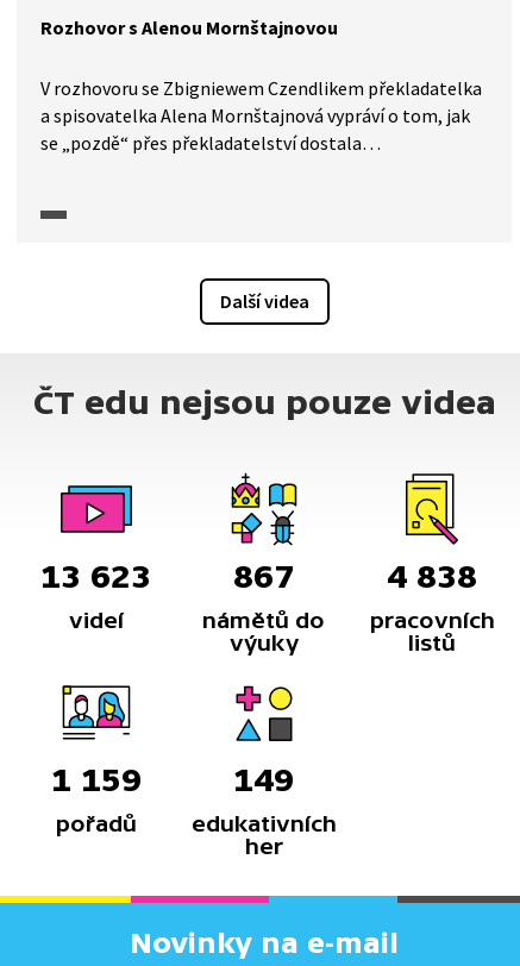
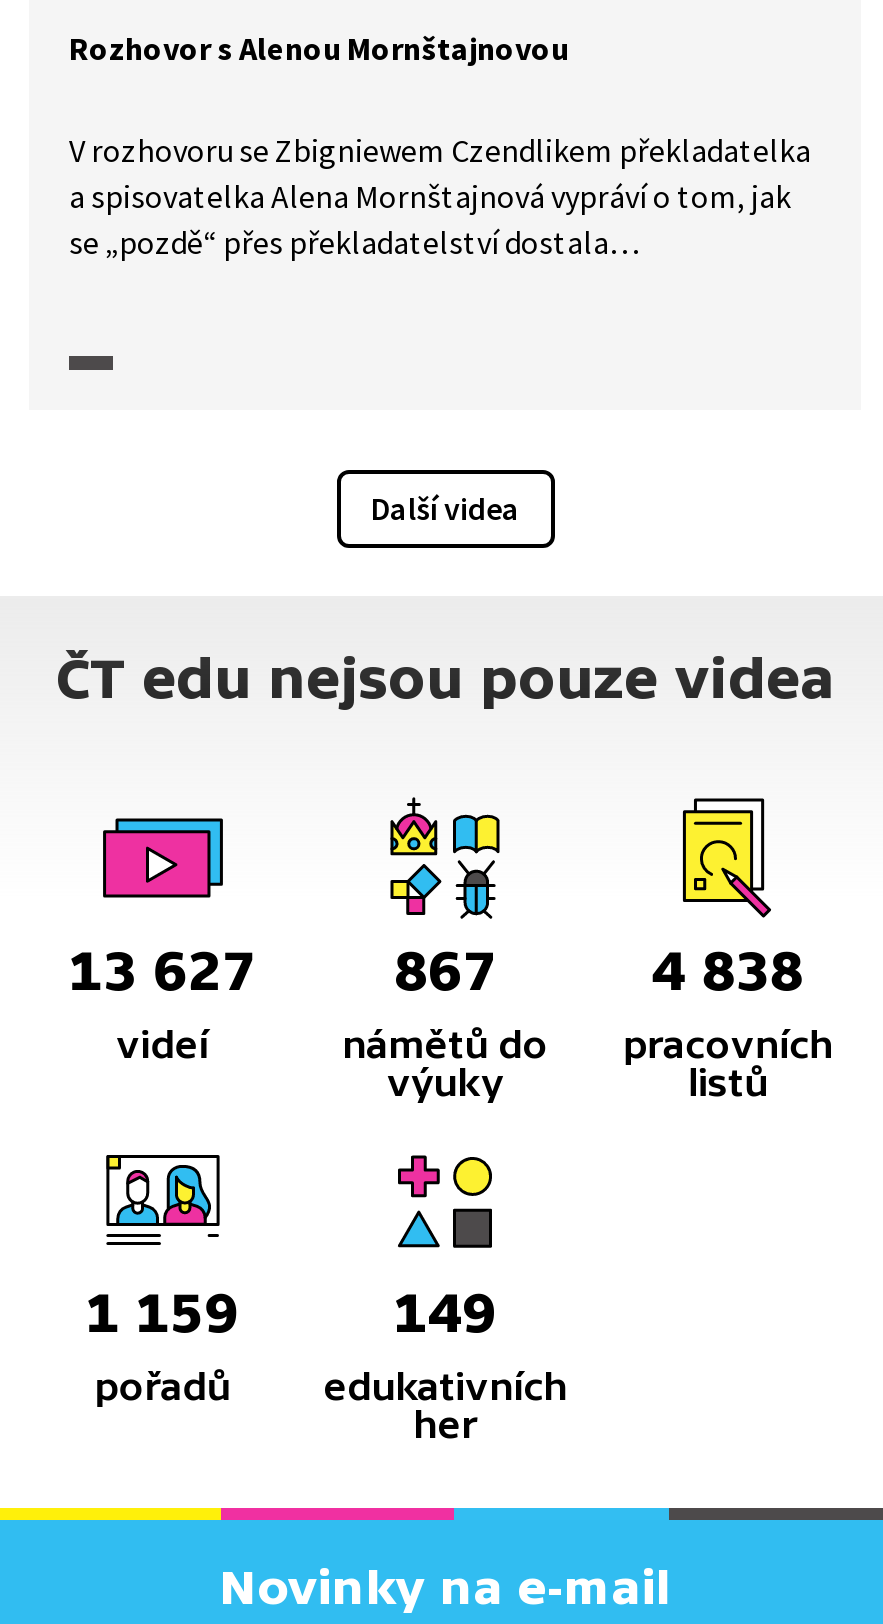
- 13 623
+ 13 627
